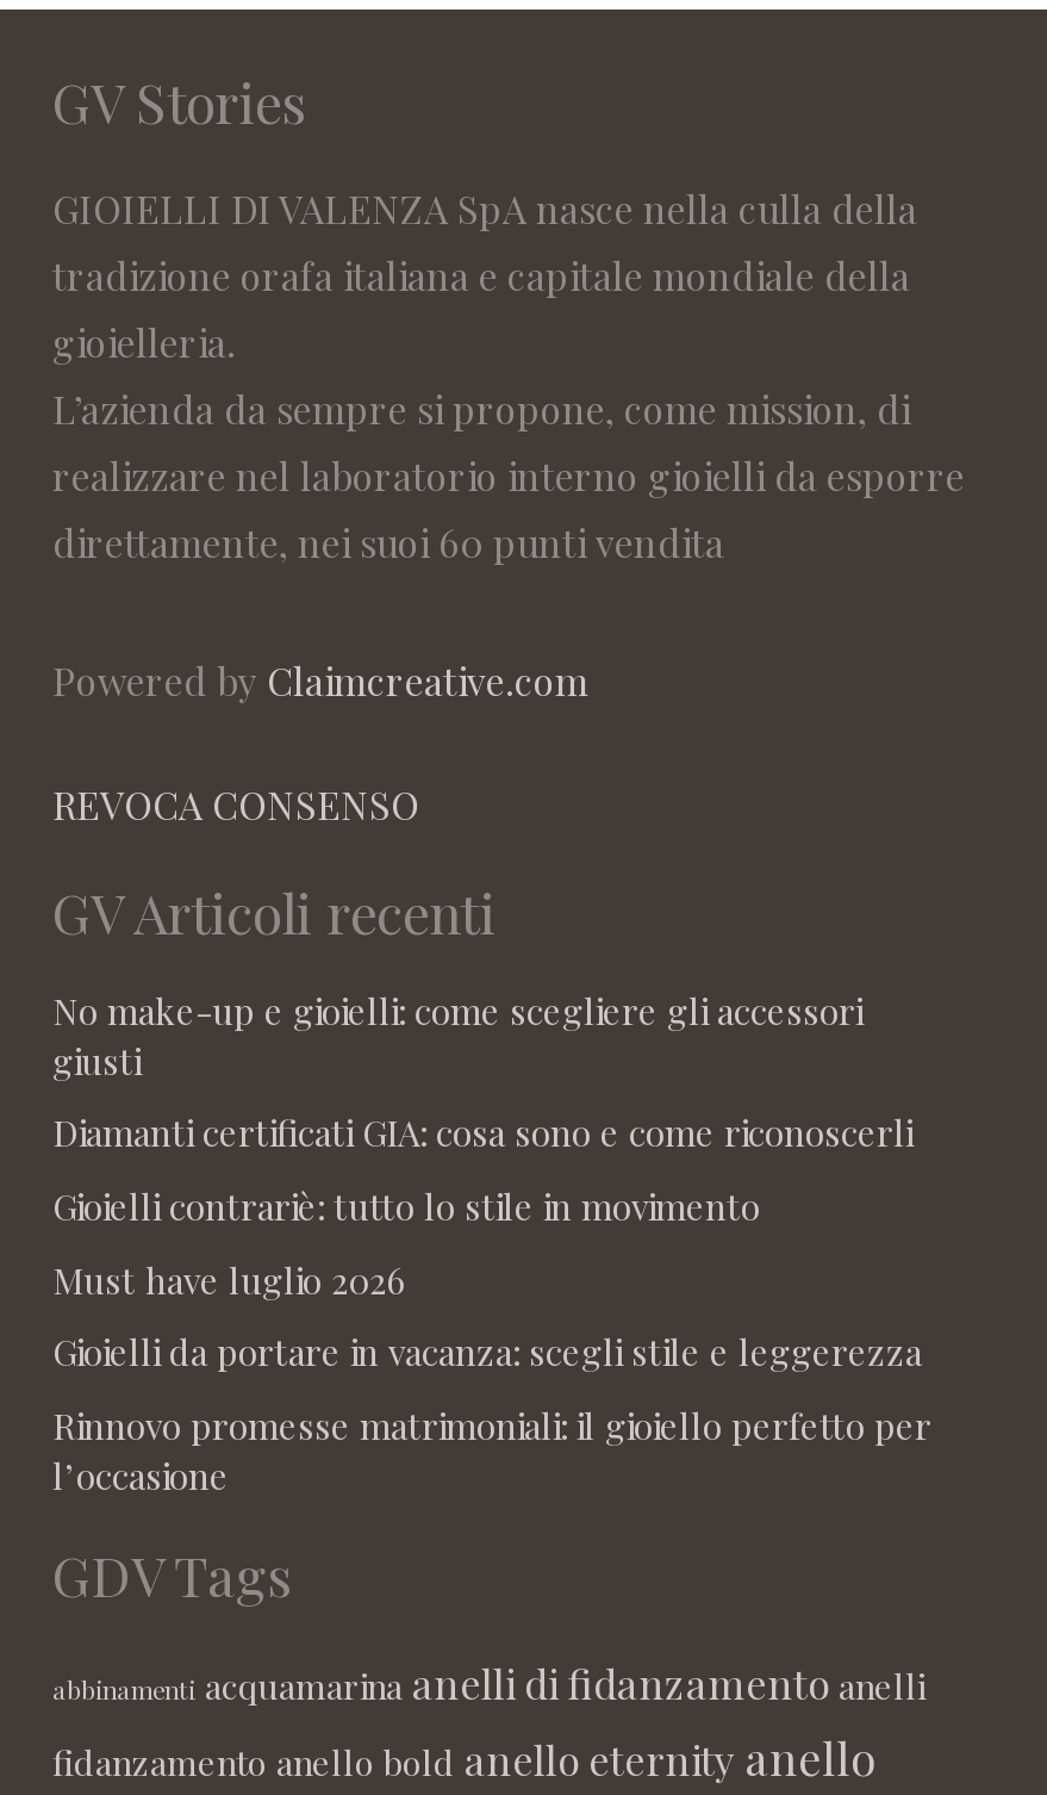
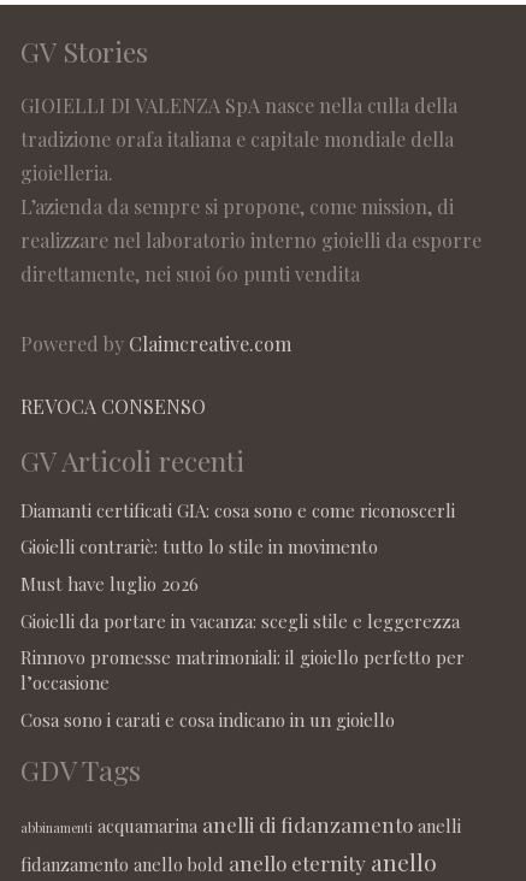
- No make-up e gioielli: come scegliere gli accessori
- giusti

moved up: Diamanti certificati GIA: cosa sono e come riconoscerli | Gioielli contrariè: tutto lo stile in movimento | Must have luglio 2026 | Gioielli da portare in vacanza: scegli stile e leggerezza | Rinnovo promesse matrimoniali: il gioiello perfetto per | l’occasione

+ Cosa sono i carati e cosa indicano in un gioiello
